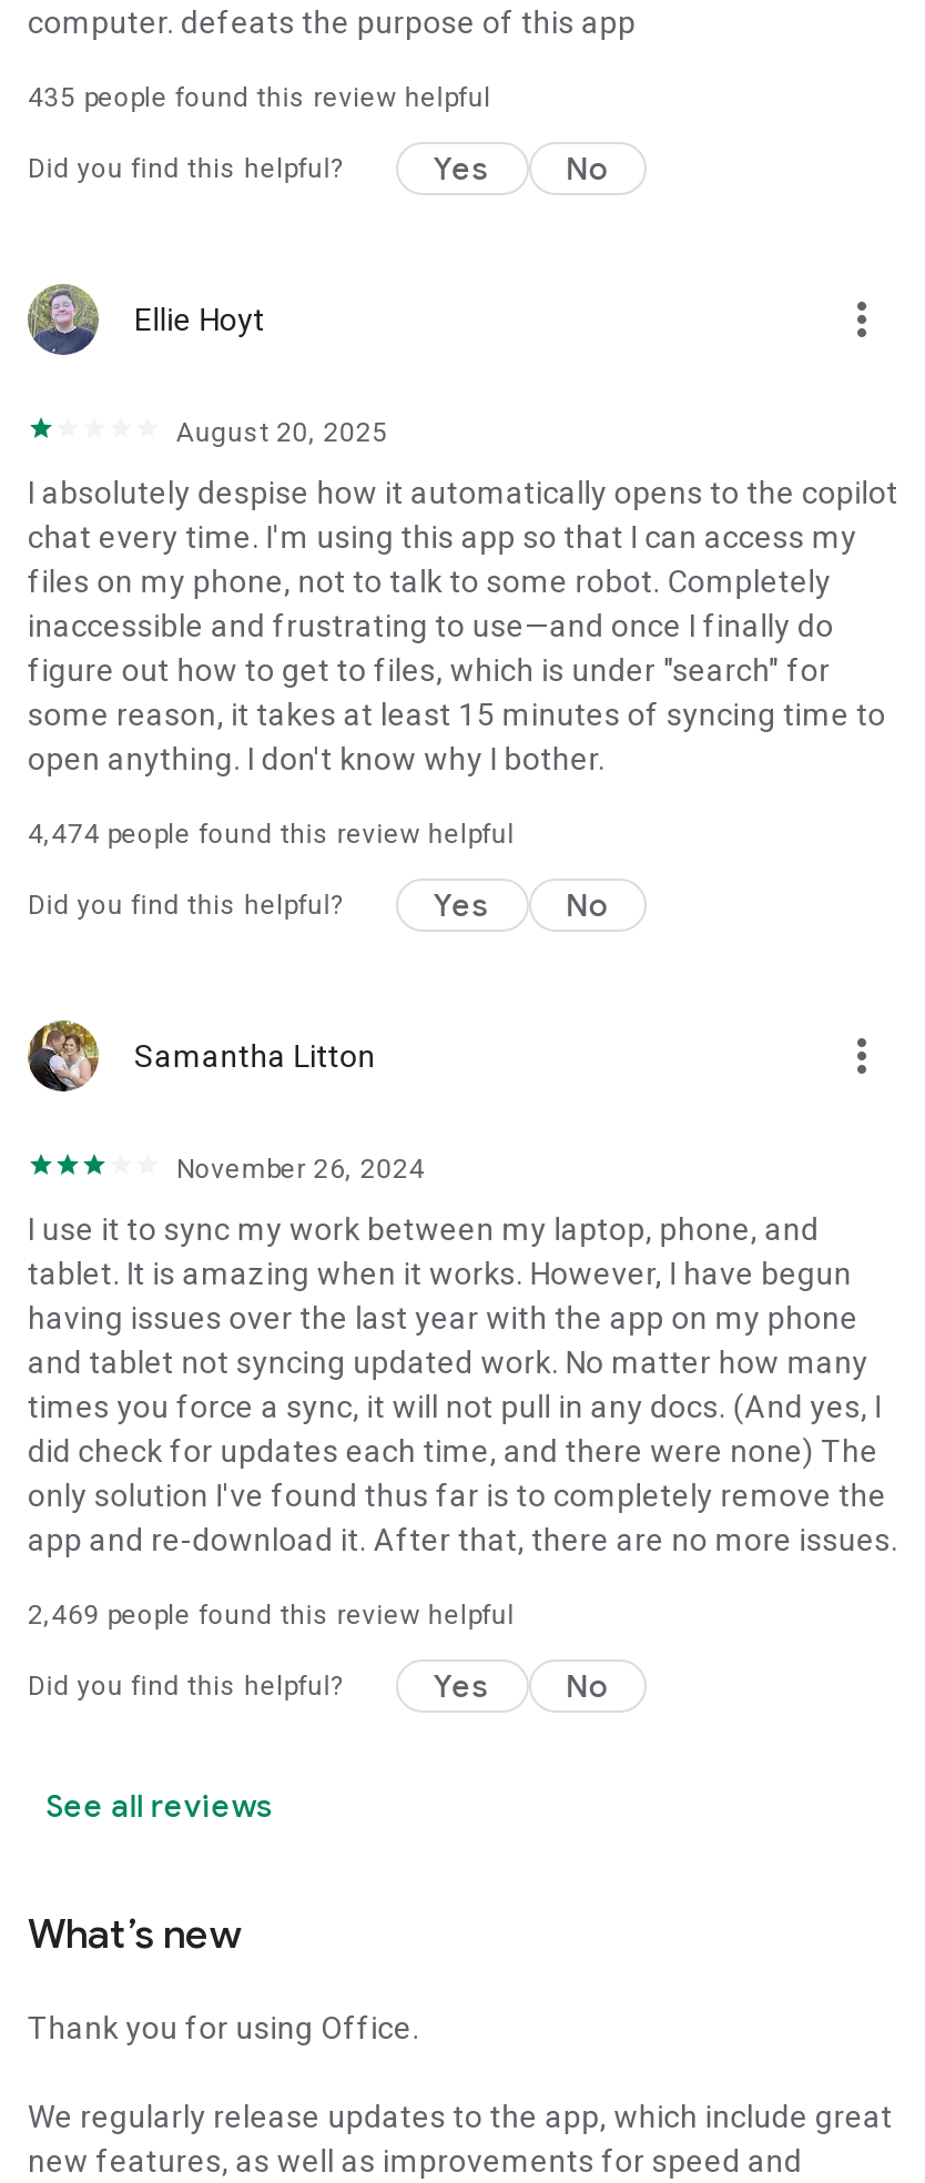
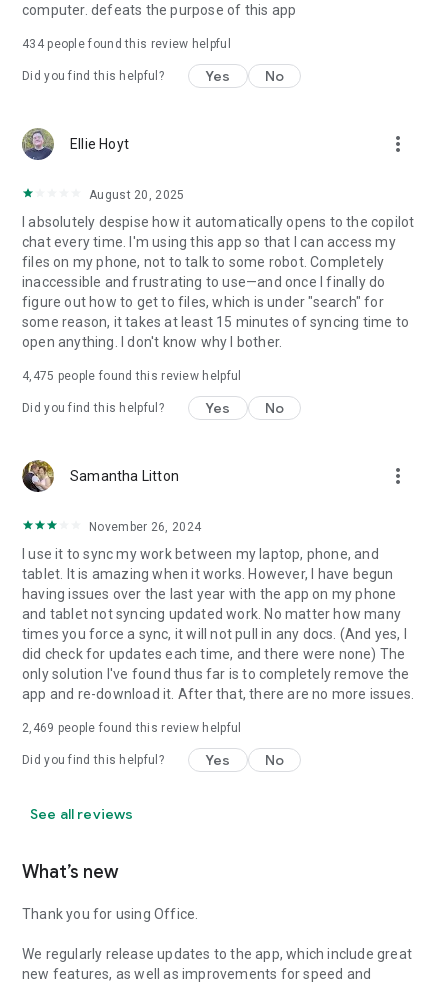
- 435 people found this review helpful
+ 434 people found this review helpful

- 4,474 people found this review helpful
+ 4,475 people found this review helpful
